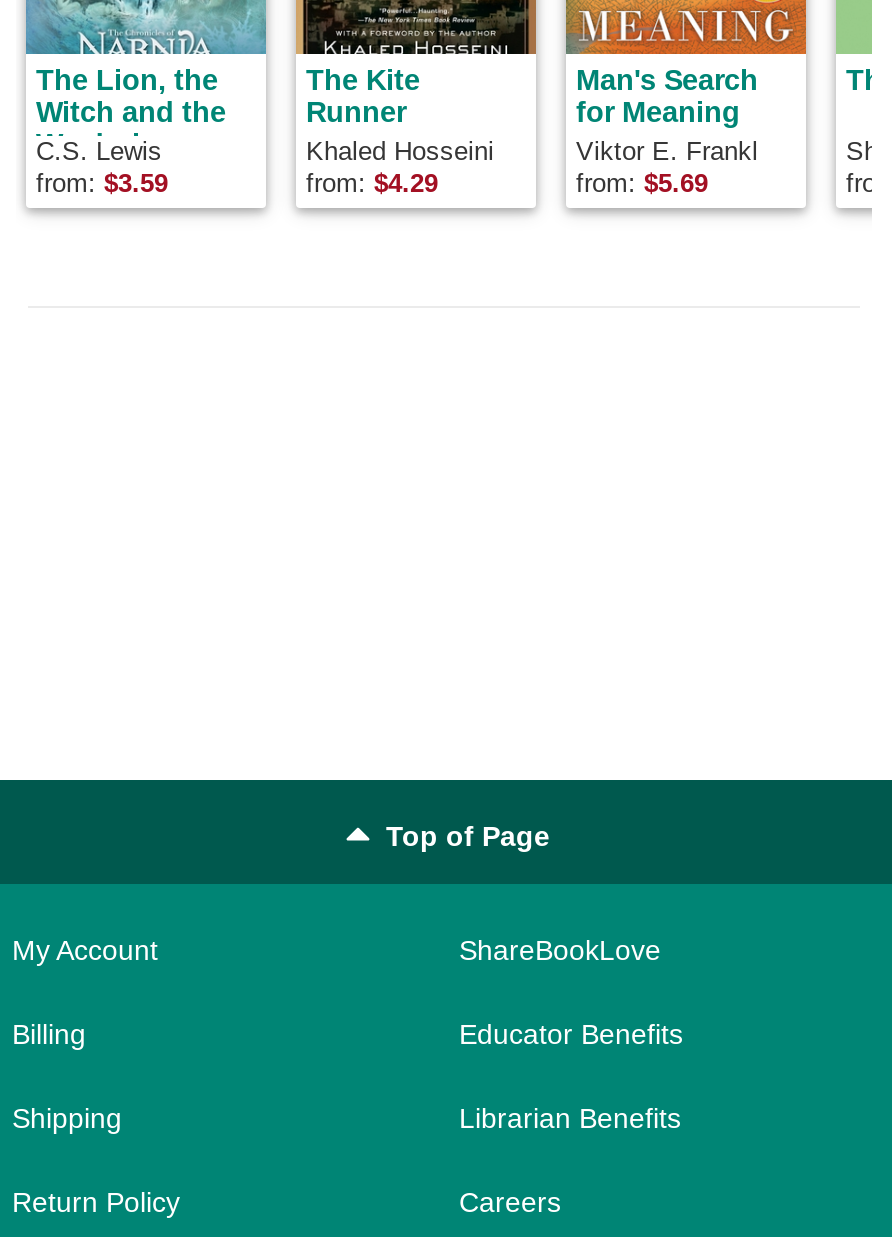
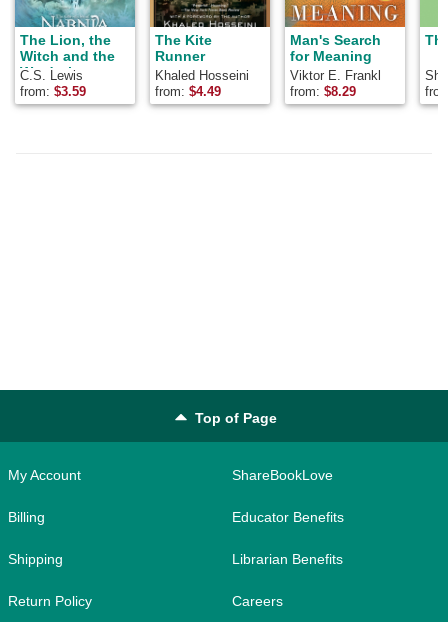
- from: $4.29
+ from: $4.49

- from: $5.69
+ from: $8.29
